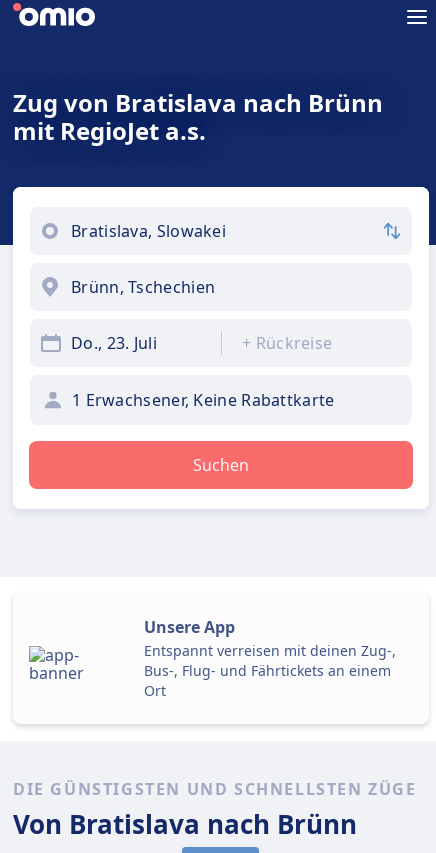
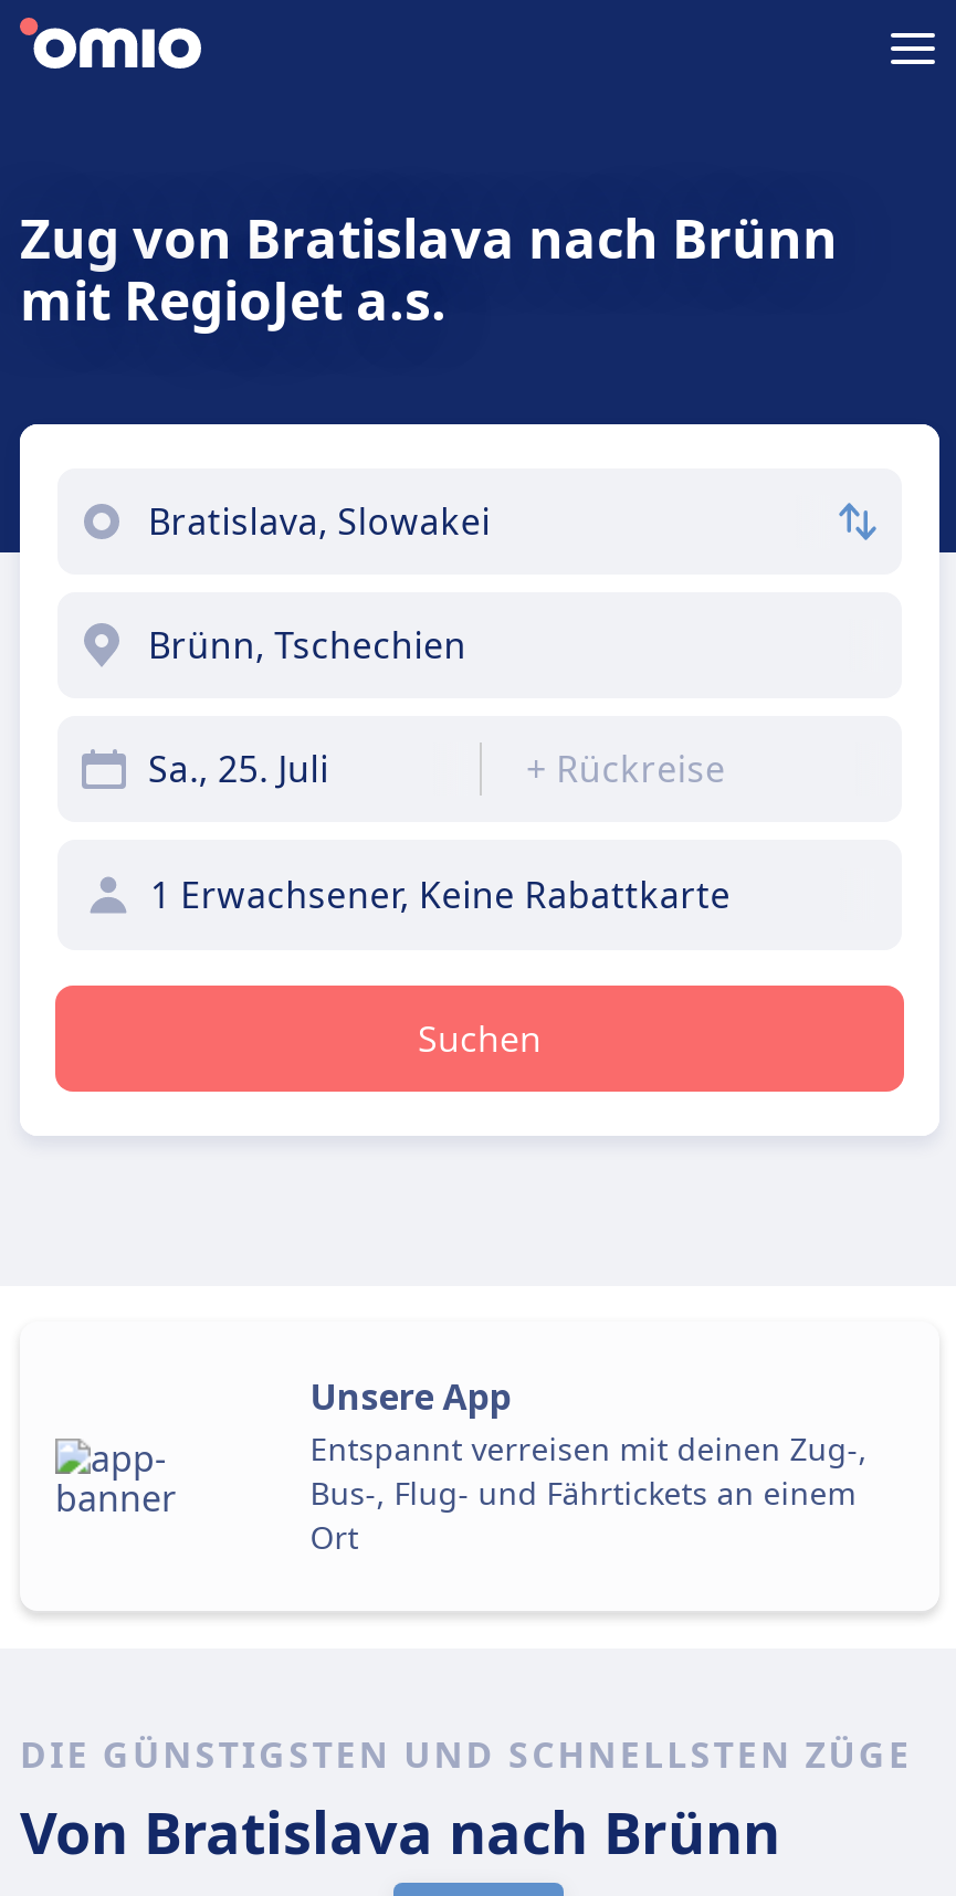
- Do., 23. Juli
+ Sa., 25. Juli
